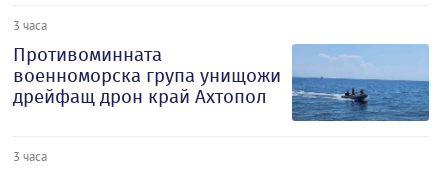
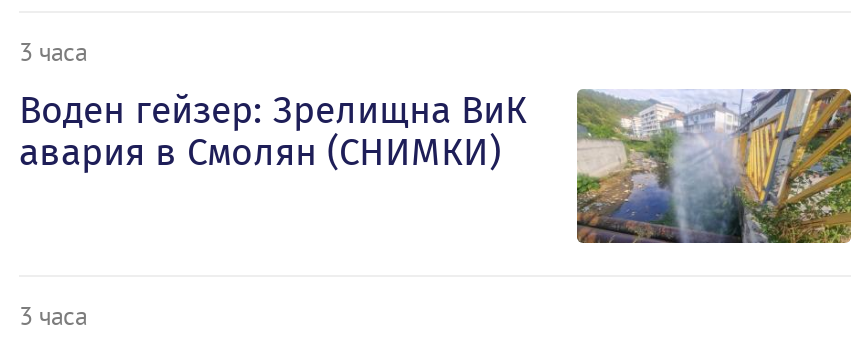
- [image]
- Противоминната
- военноморска група унищожи
- дрейфащ дрон край Ахтопол
+ [image]
+ Воден гейзер: Зрелищна ВиК
+ авария в Смолян (СНИМКИ)
